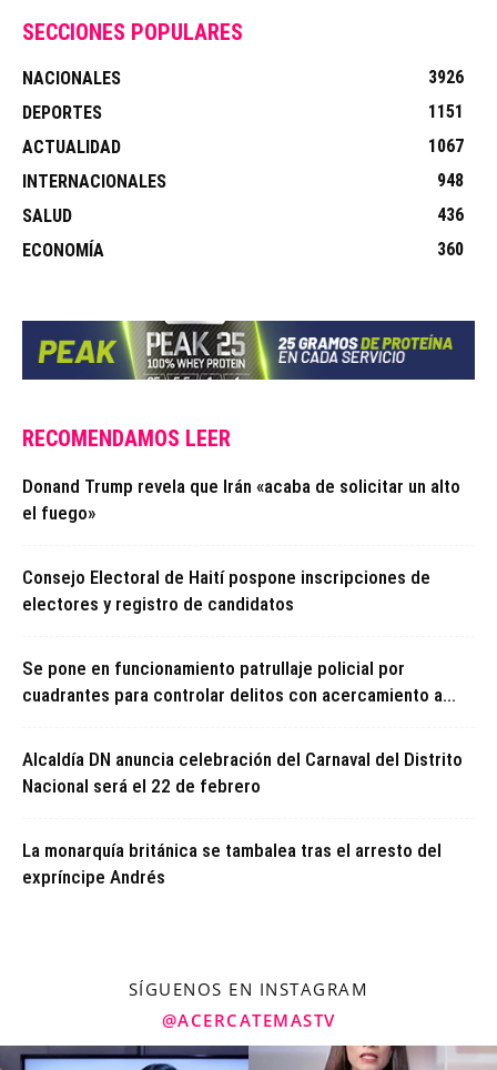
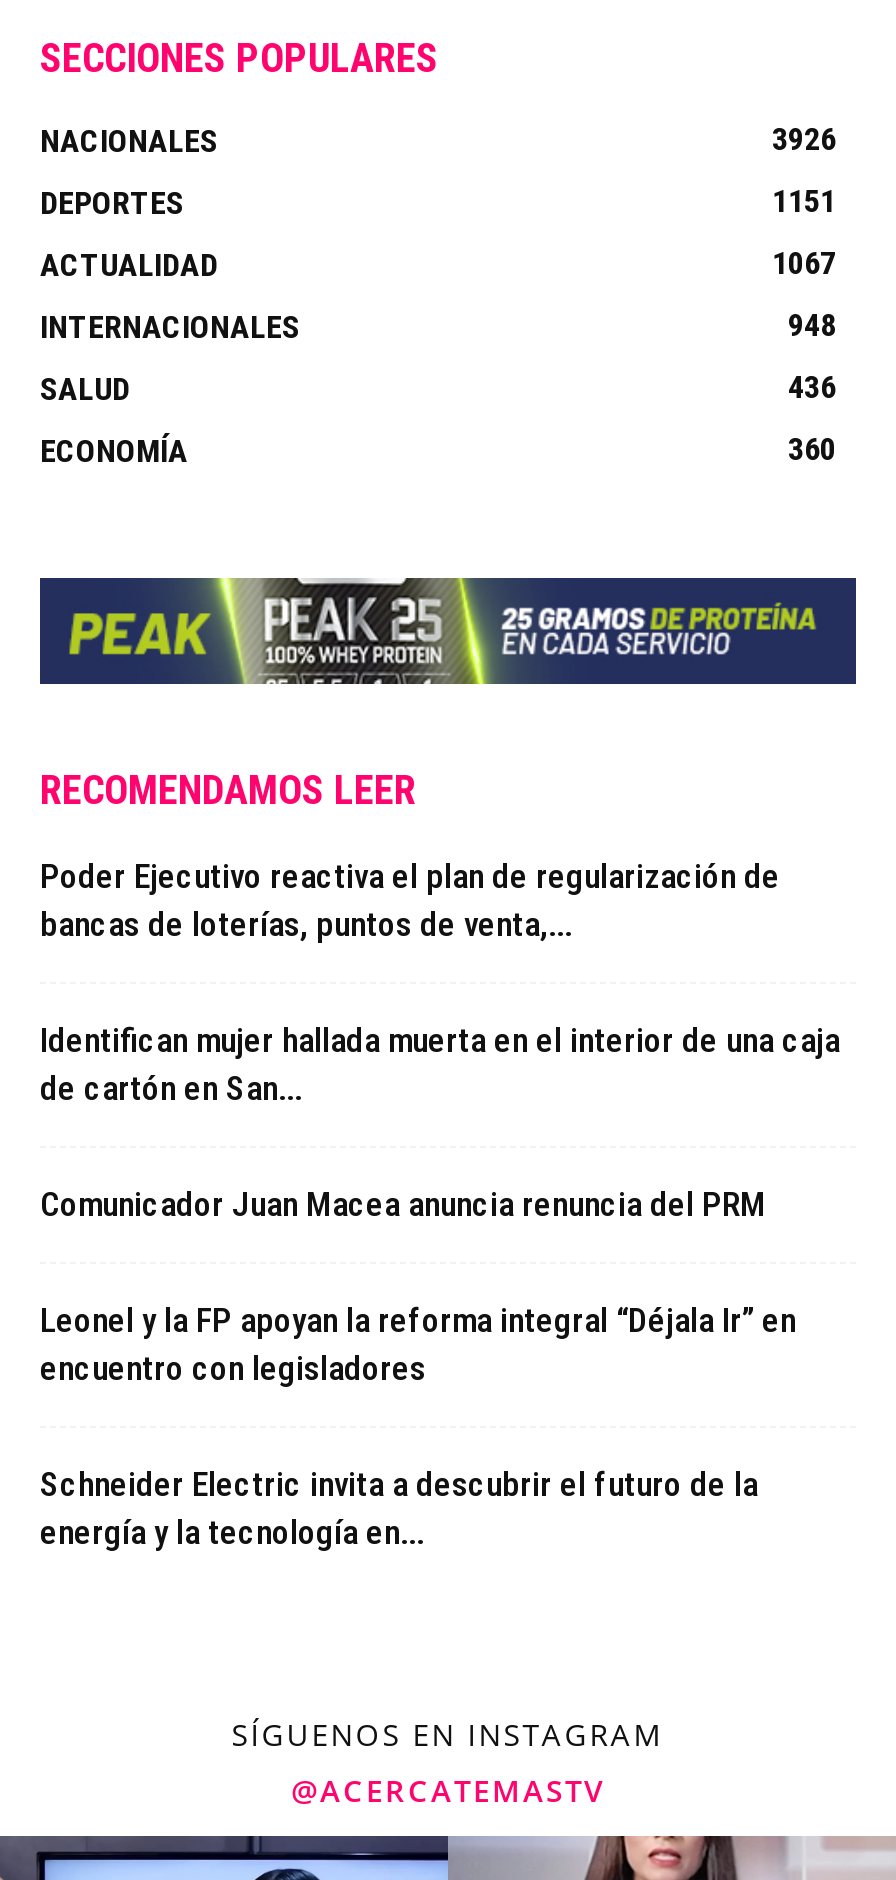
- Donand Trump revela que Irán «acaba de solicitar un alto
- el fuego»
+ Poder Ejecutivo reactiva el plan de regularización de
+ bancas de loterías, puntos de venta,...

- Consejo Electoral de Haití pospone inscripciones de
- electores y registro de candidatos
+ Identifican mujer hallada muerta en el interior de una caja
+ de cartón en San...

- Se pone en funcionamiento patrullaje policial por
- cuadrantes para controlar delitos con acercamiento a...
+ Comunicador Juan Macea anuncia renuncia del PRM

- Alcaldía DN anuncia celebración del Carnaval del Distrito
- Nacional será el 22 de febrero
+ Leonel y la FP apoyan la reforma integral “Déjala Ir” en
+ encuentro con legisladores

- La monarquía británica se tambalea tras el arresto del
- expríncipe Andrés
+ Schneider Electric invita a descubrir el futuro de la
+ energía y la tecnología en...
